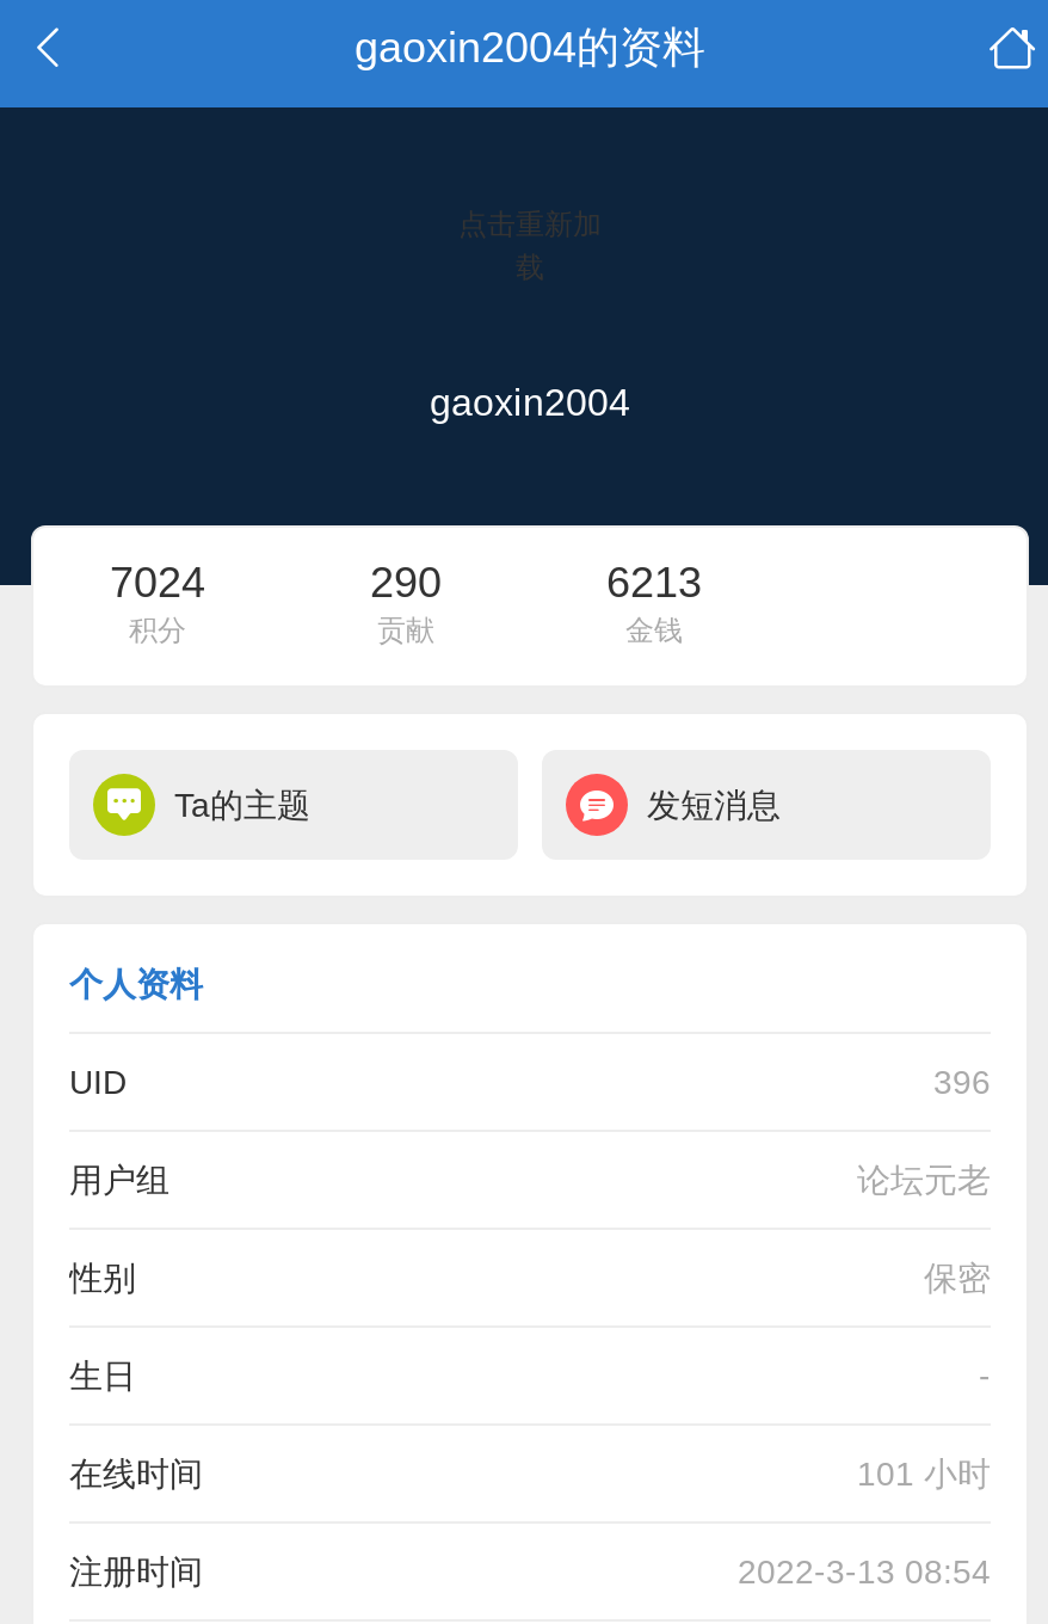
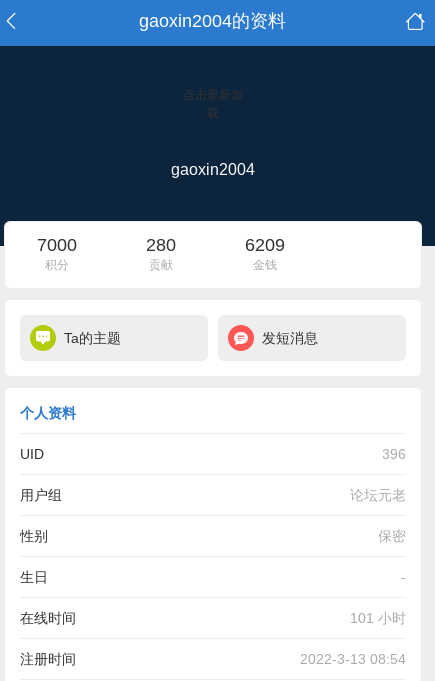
- 7024
+ 7000

- 290
+ 280

- 6213
+ 6209
